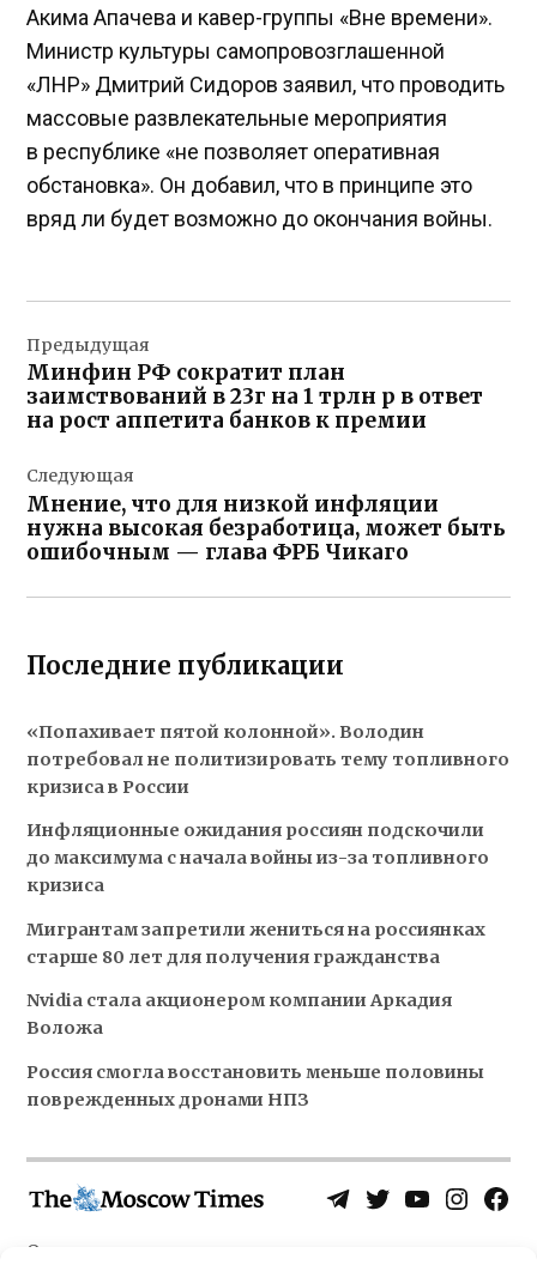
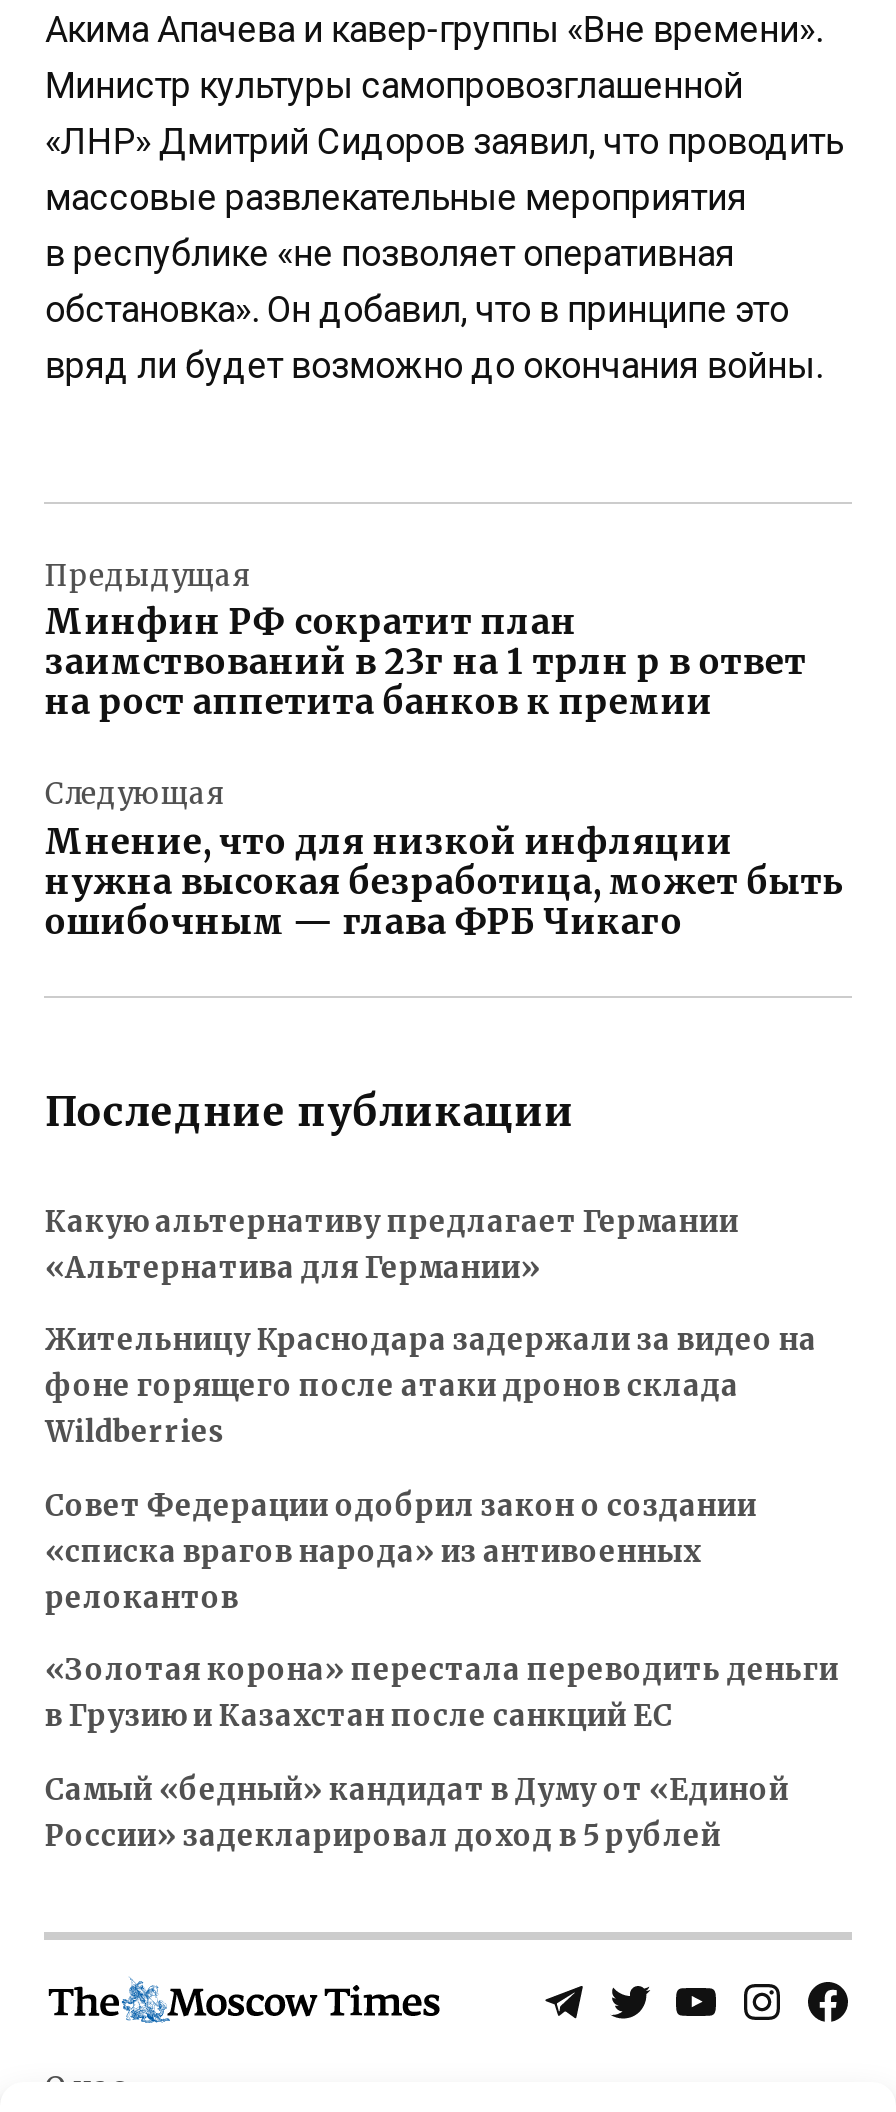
- «Попахивает пятой колонной». Володин
- потребовал не политизировать тему топливного
- кризиса в России
+ Какую альтернативу предлагает Германии
+ «Альтернатива для Германии»

- Инфляционные ожидания россиян подскочили
- до максимума с начала войны из-за топливного
- кризиса
+ Жительницу Краснодара задержали за видео на
+ фоне горящего после атаки дронов склада
+ Wildberries

- Мигрантам запретили жениться на россиянках
- старше 80 лет для получения гражданства
+ Совет Федерации одобрил закон о создании
+ «списка врагов народа» из антивоенных
+ релокантов

- Nvidia стала акционером компании Аркадия
- Воложа
+ «Золотая корона» перестала переводить деньги
+ в Грузию и Казахстан после санкций ЕС

- Россия смогла восстановить меньше половины
- поврежденных дронами НПЗ
+ Самый «бедный» кандидат в Думу от «Единой
+ России» задекларировал доход в 5 рублей
